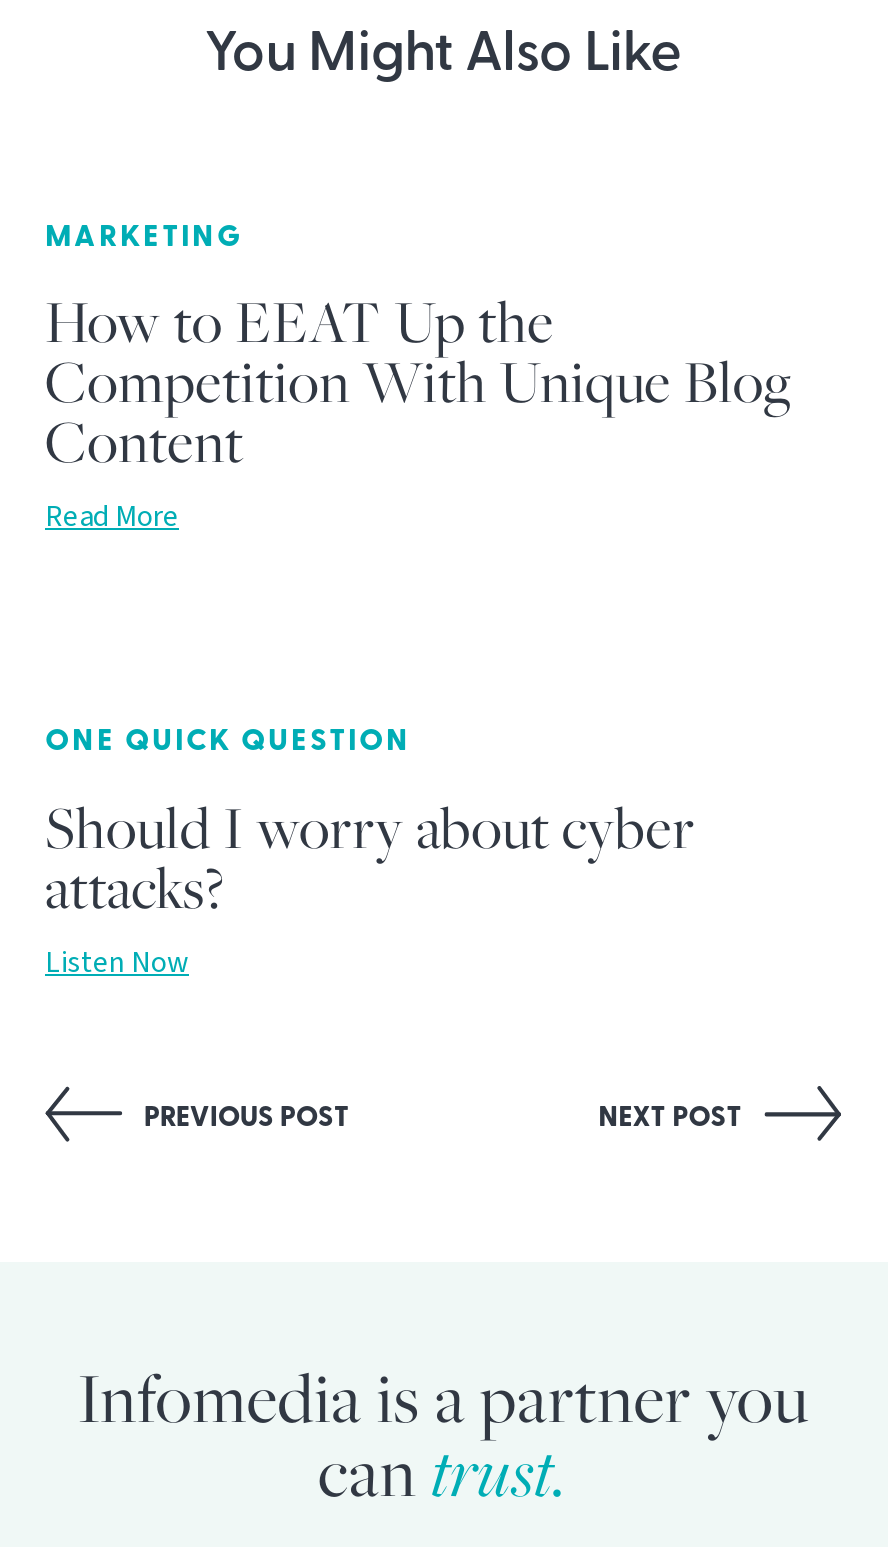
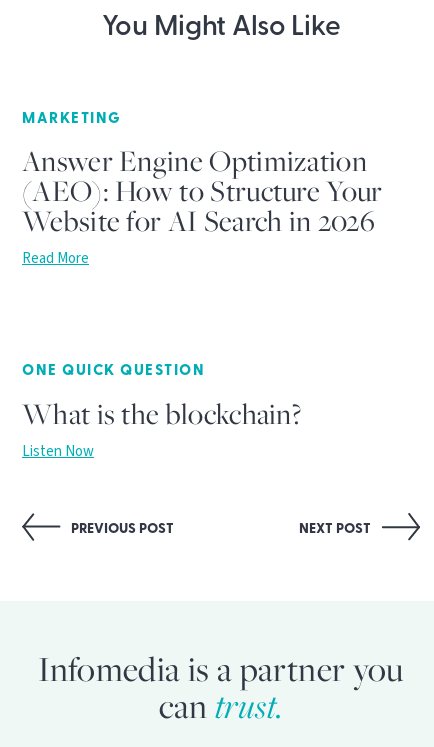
- How to EEAT Up the
- Competition With Unique Blog
- Content
+ Answer Engine Optimization
+ (AEO): How to Structure Your
+ Website for AI Search in 2026

- Should I worry about cyber
- attacks?
+ What is the blockchain?
